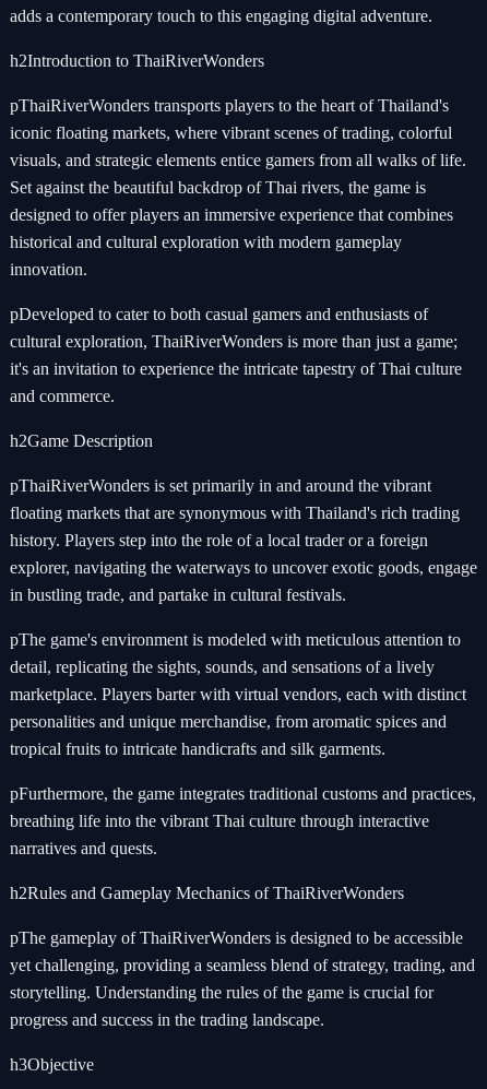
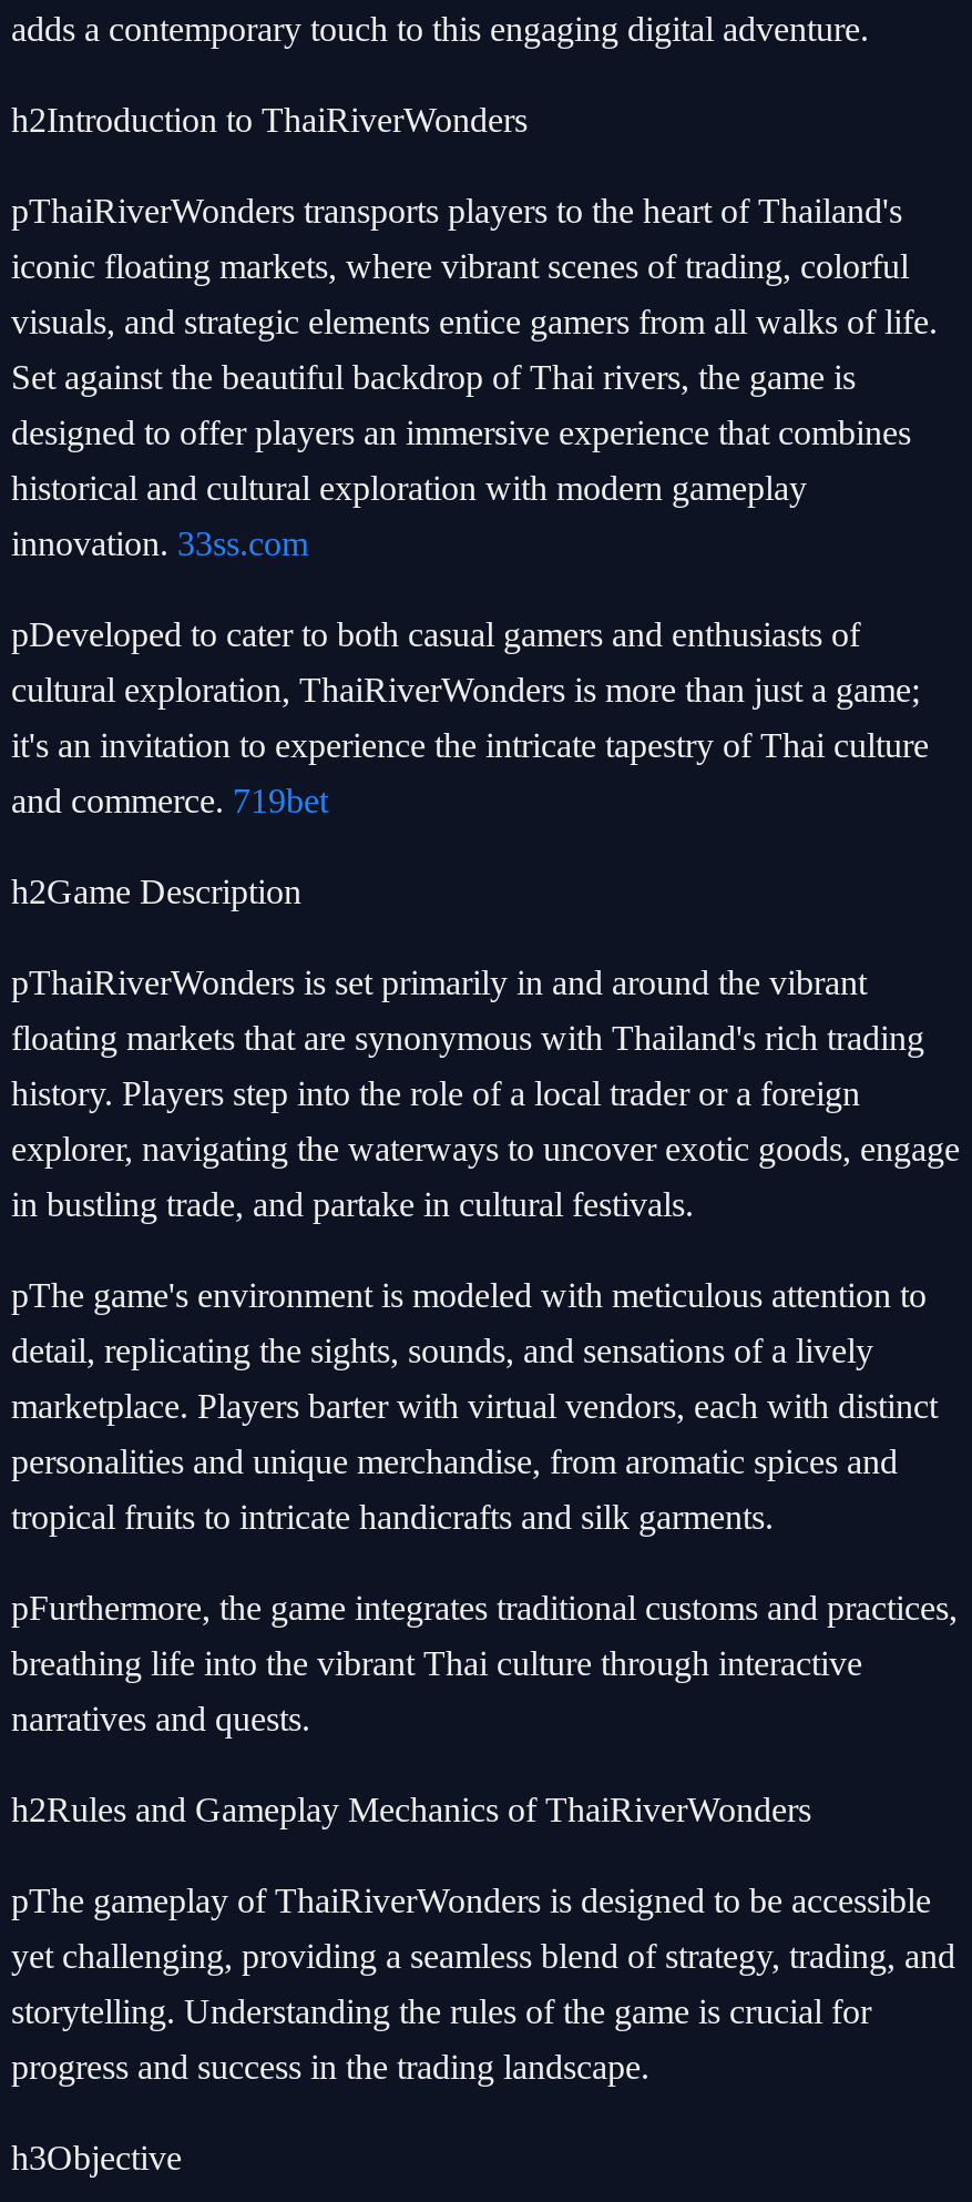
- innovation.
+ innovation. 33ss.com

- and commerce.
+ and commerce. 719bet
